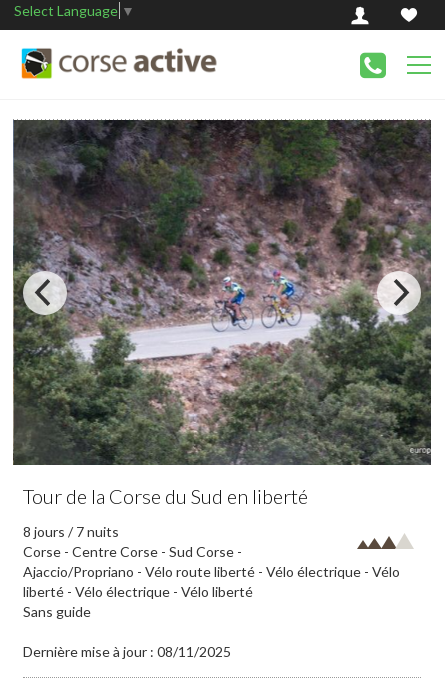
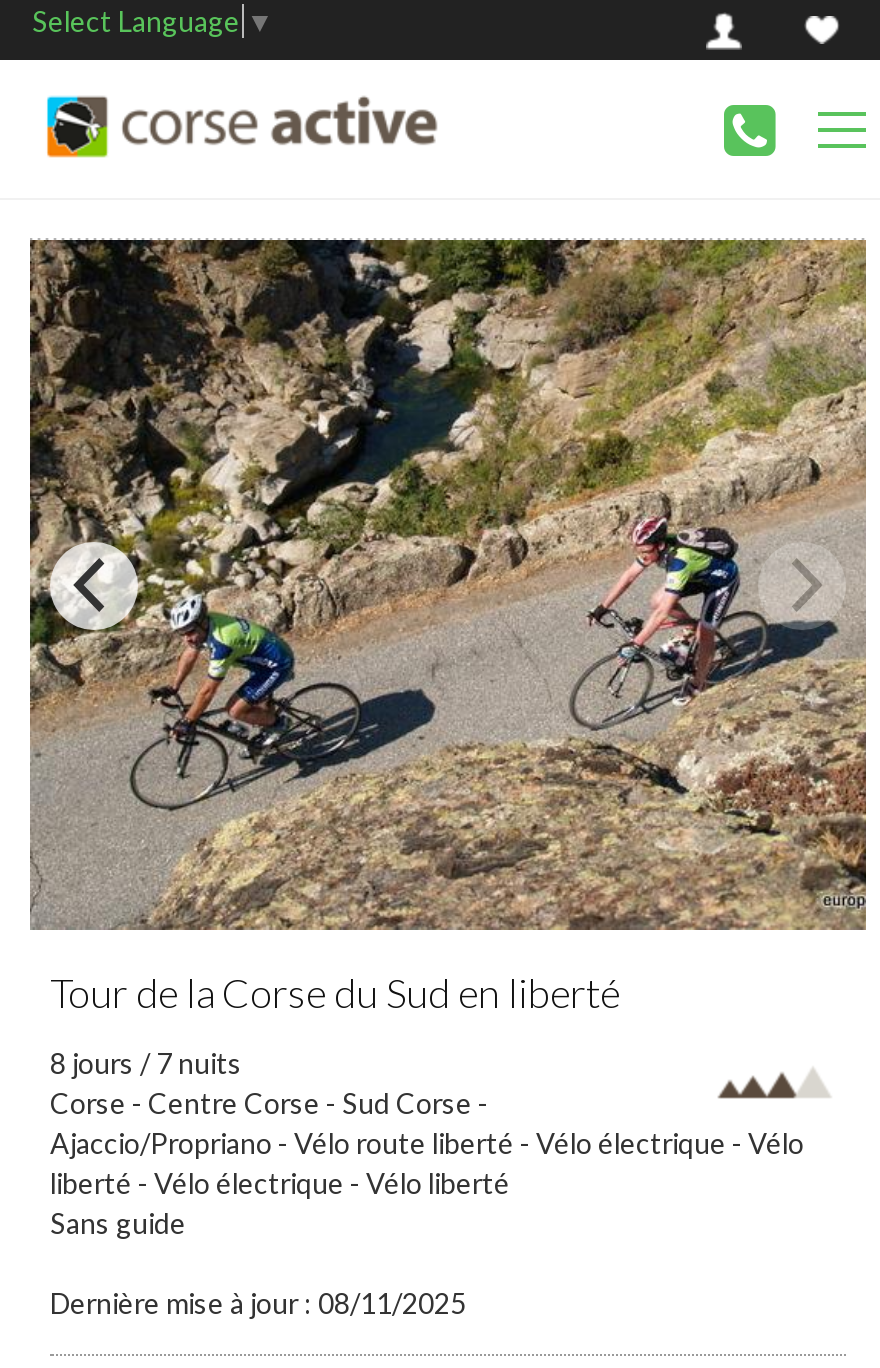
- [image]
+ [image]
